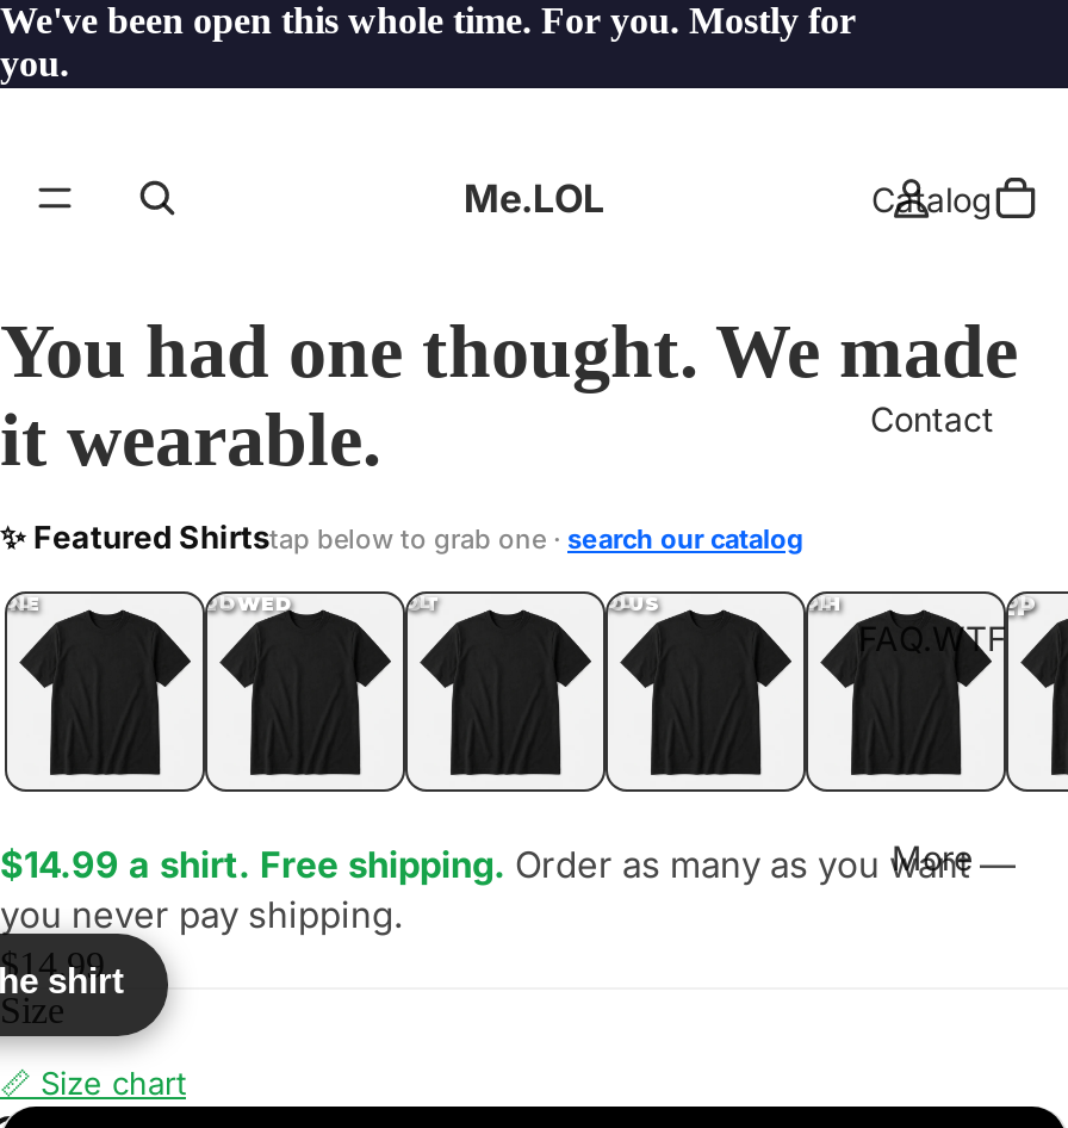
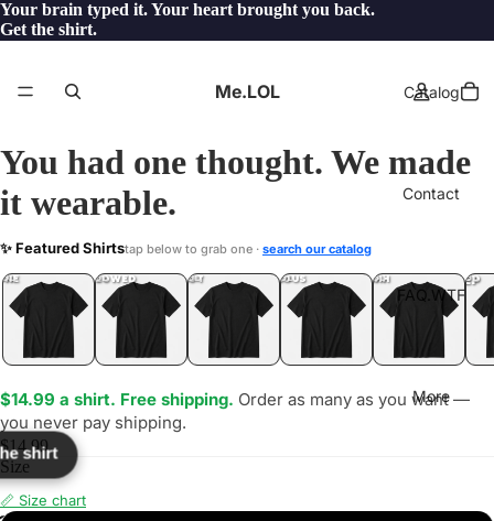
- We've been open this whole time. For you. Mostly for
- you.
+ Your brain typed it. Your heart brought you back.
+ Get the shirt.
